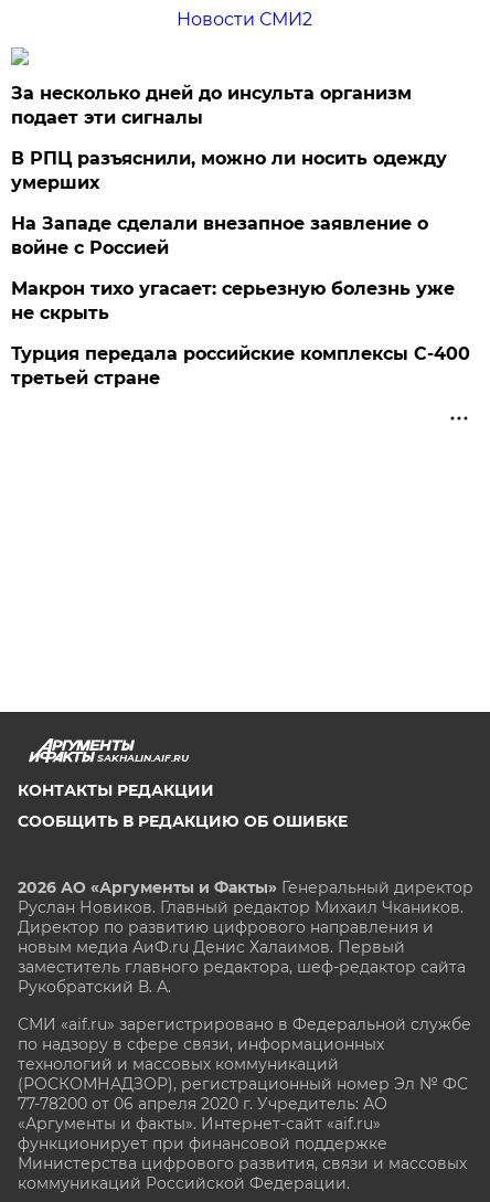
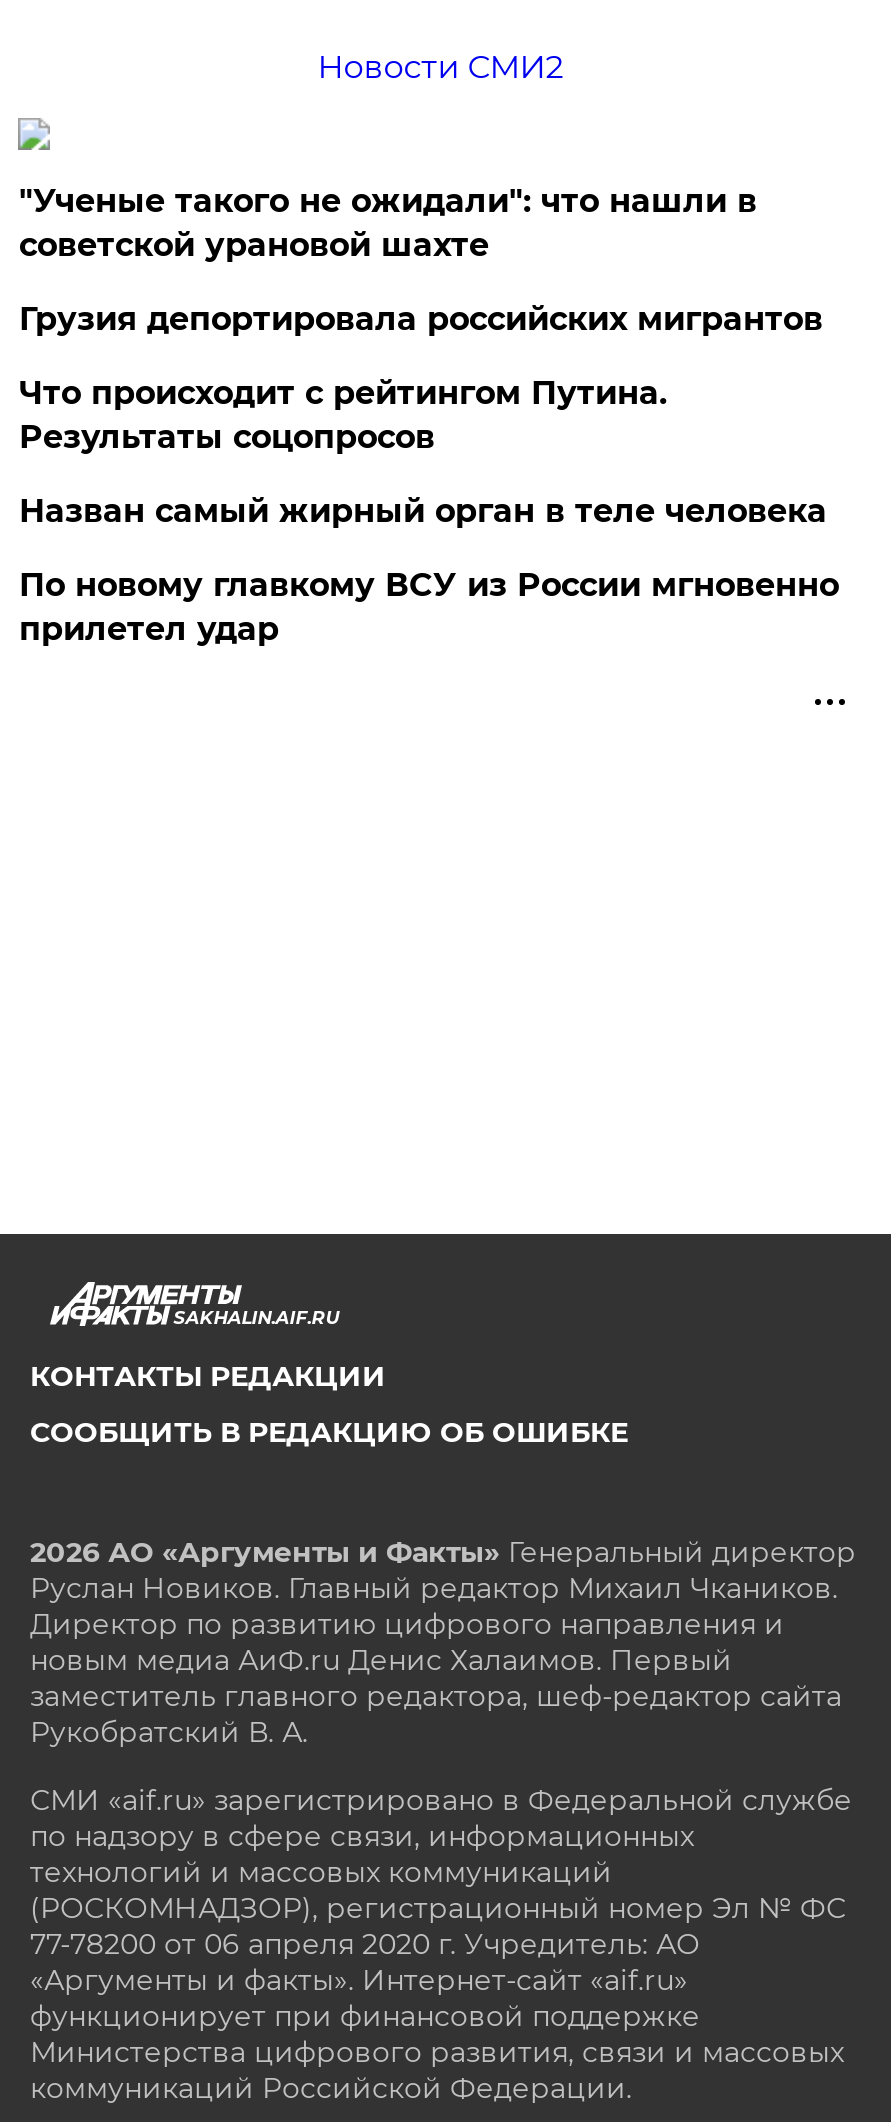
- За несколько дней до инсульта организм
- подает эти сигналы
+ "Ученые такого не ожидали": что нашли в
+ советской урановой шахте

- В РПЦ разъяснили, можно ли носить одежду
- умерших
+ Грузия депортировала российских мигрантов

- На Западе сделали внезапное заявление о
- войне с Россией
+ Что происходит с рейтингом Путина.
+ Результаты соцопросов

- Макрон тихо угасает: серьезную болезнь уже
- не скрыть
+ Назван самый жирный орган в теле человека

- Турция передала российские комплексы С-400
- третьей стране
+ По новому главкому ВСУ из России мгновенно
+ прилетел удар
